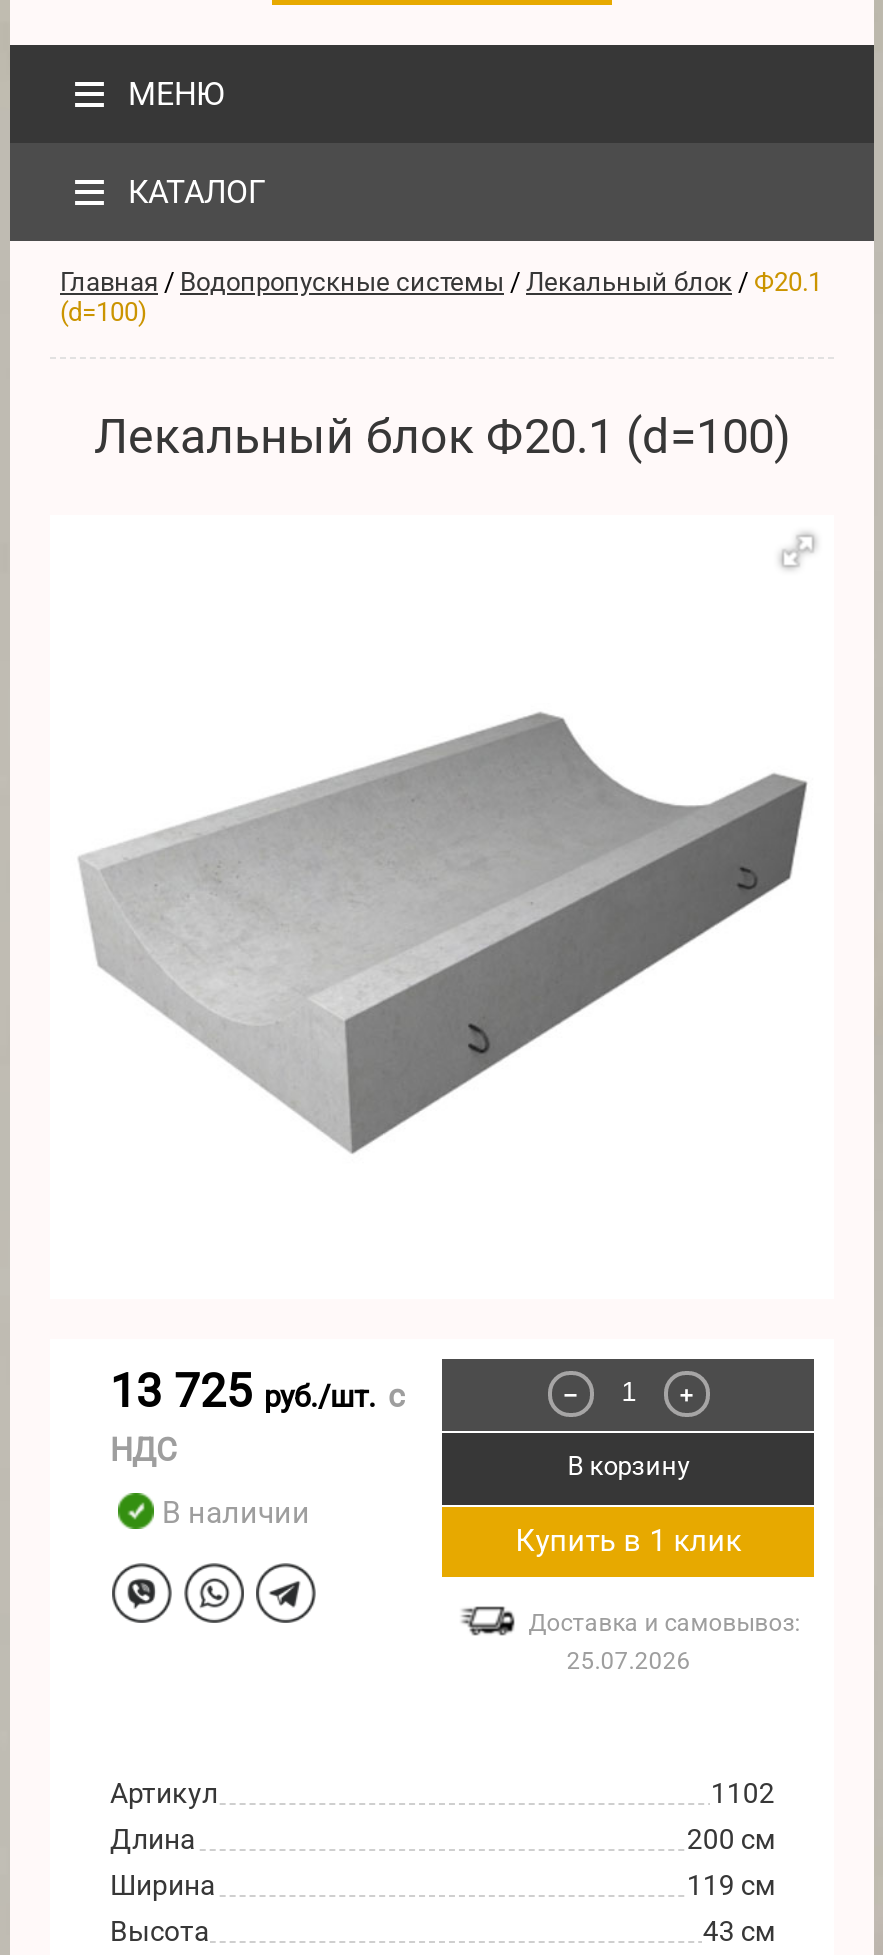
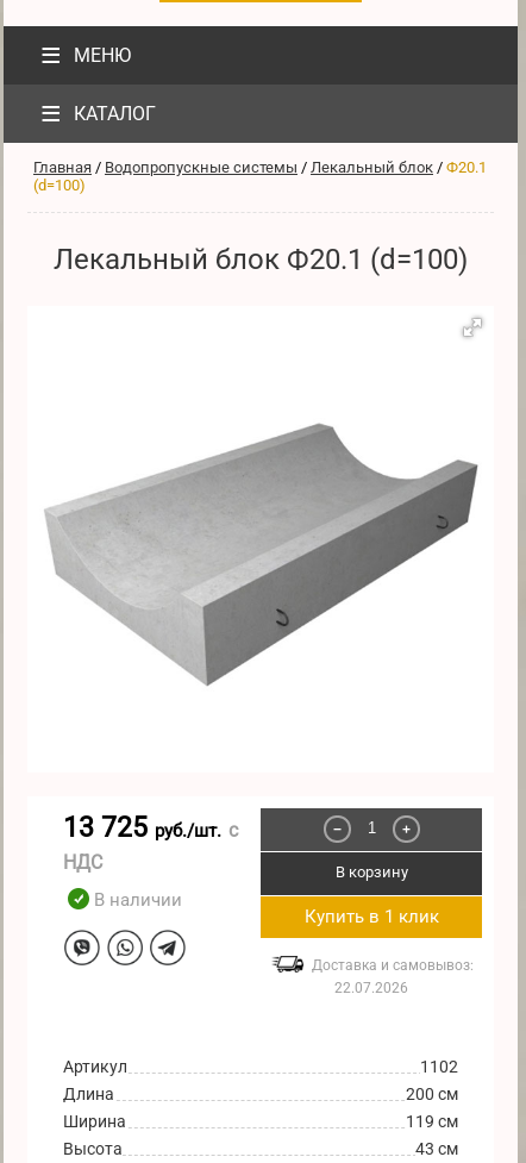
- 25.07.2026
+ 22.07.2026
